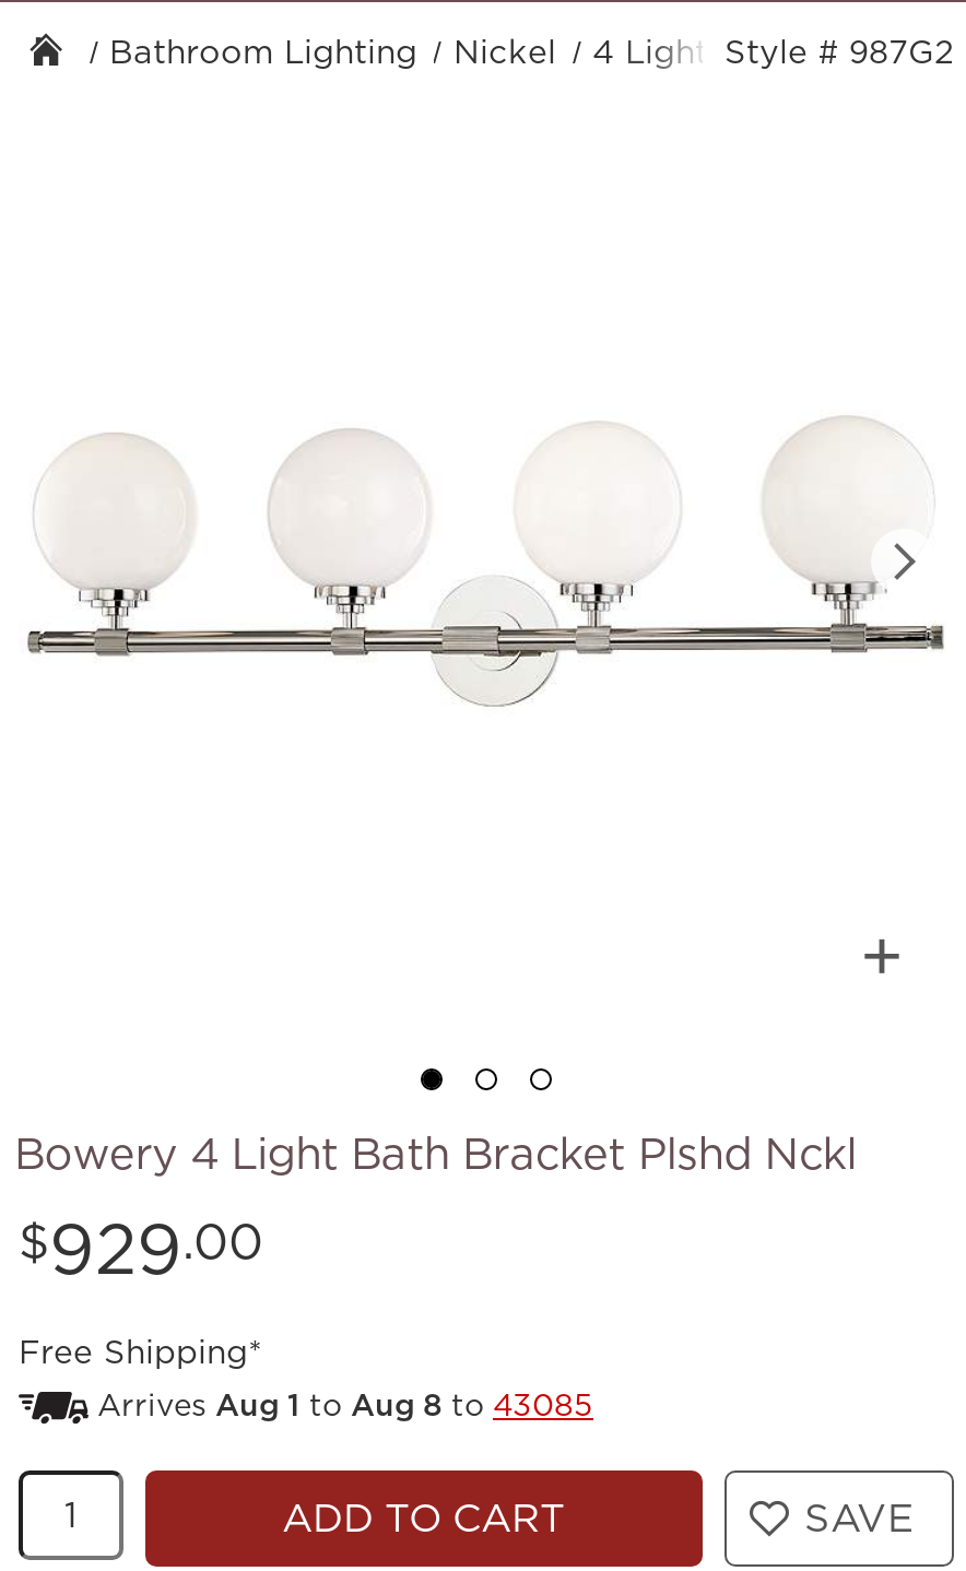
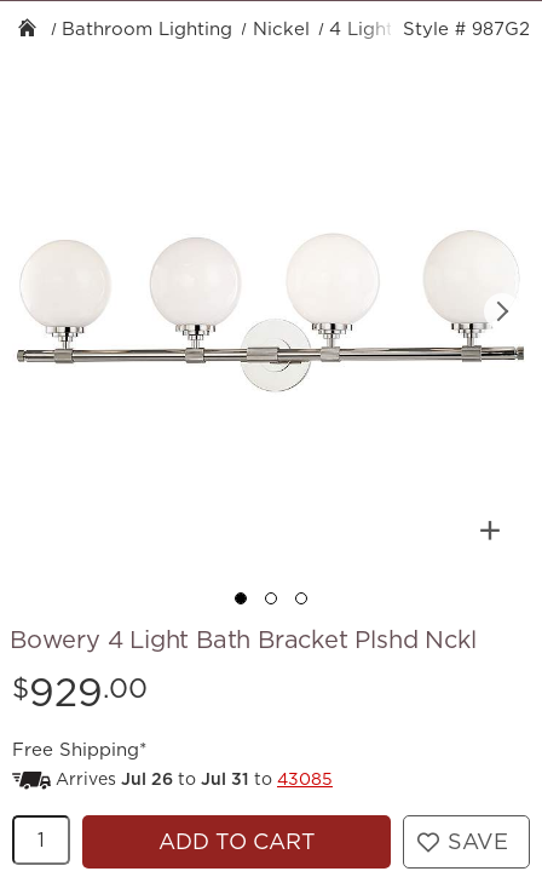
- Arrives Aug 1 to Aug 8 to 43085
+ Arrives Jul 26 to Jul 31 to 43085
